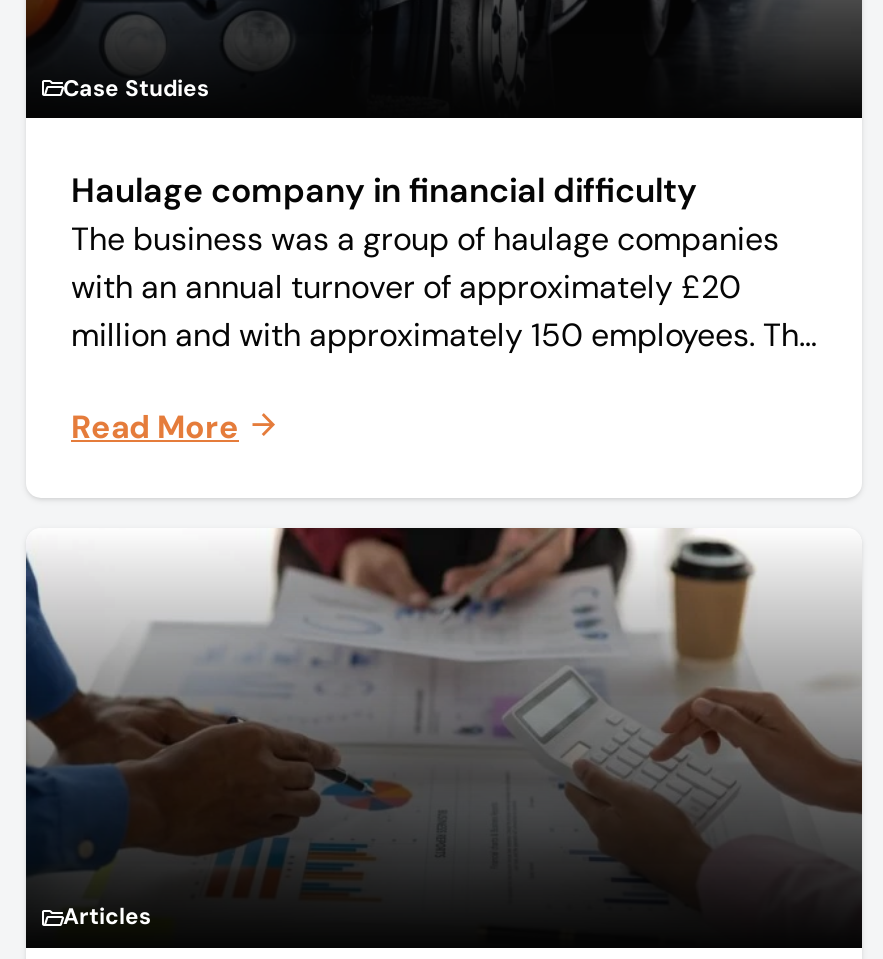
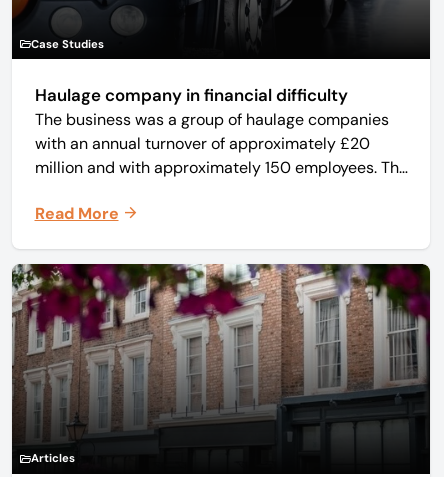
- [image]
+ [image]
